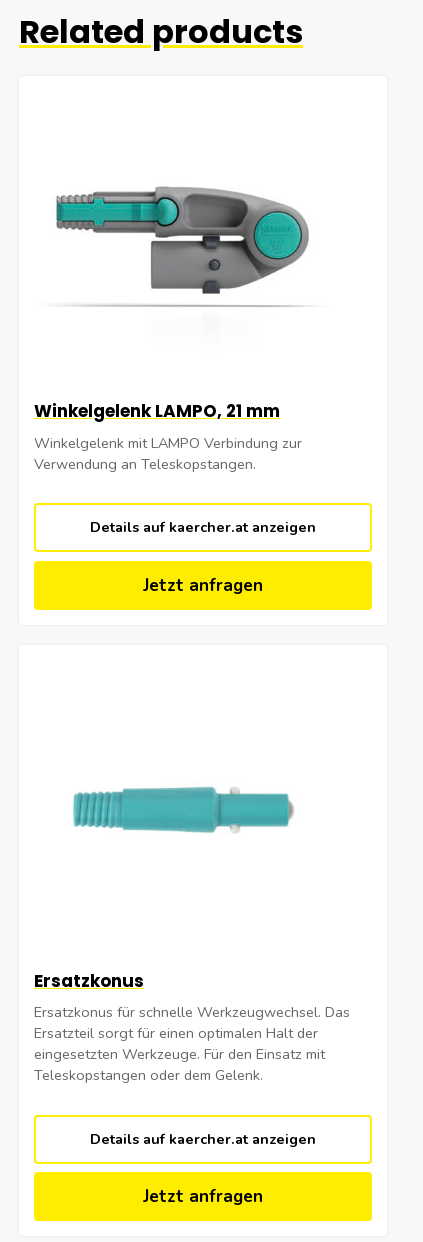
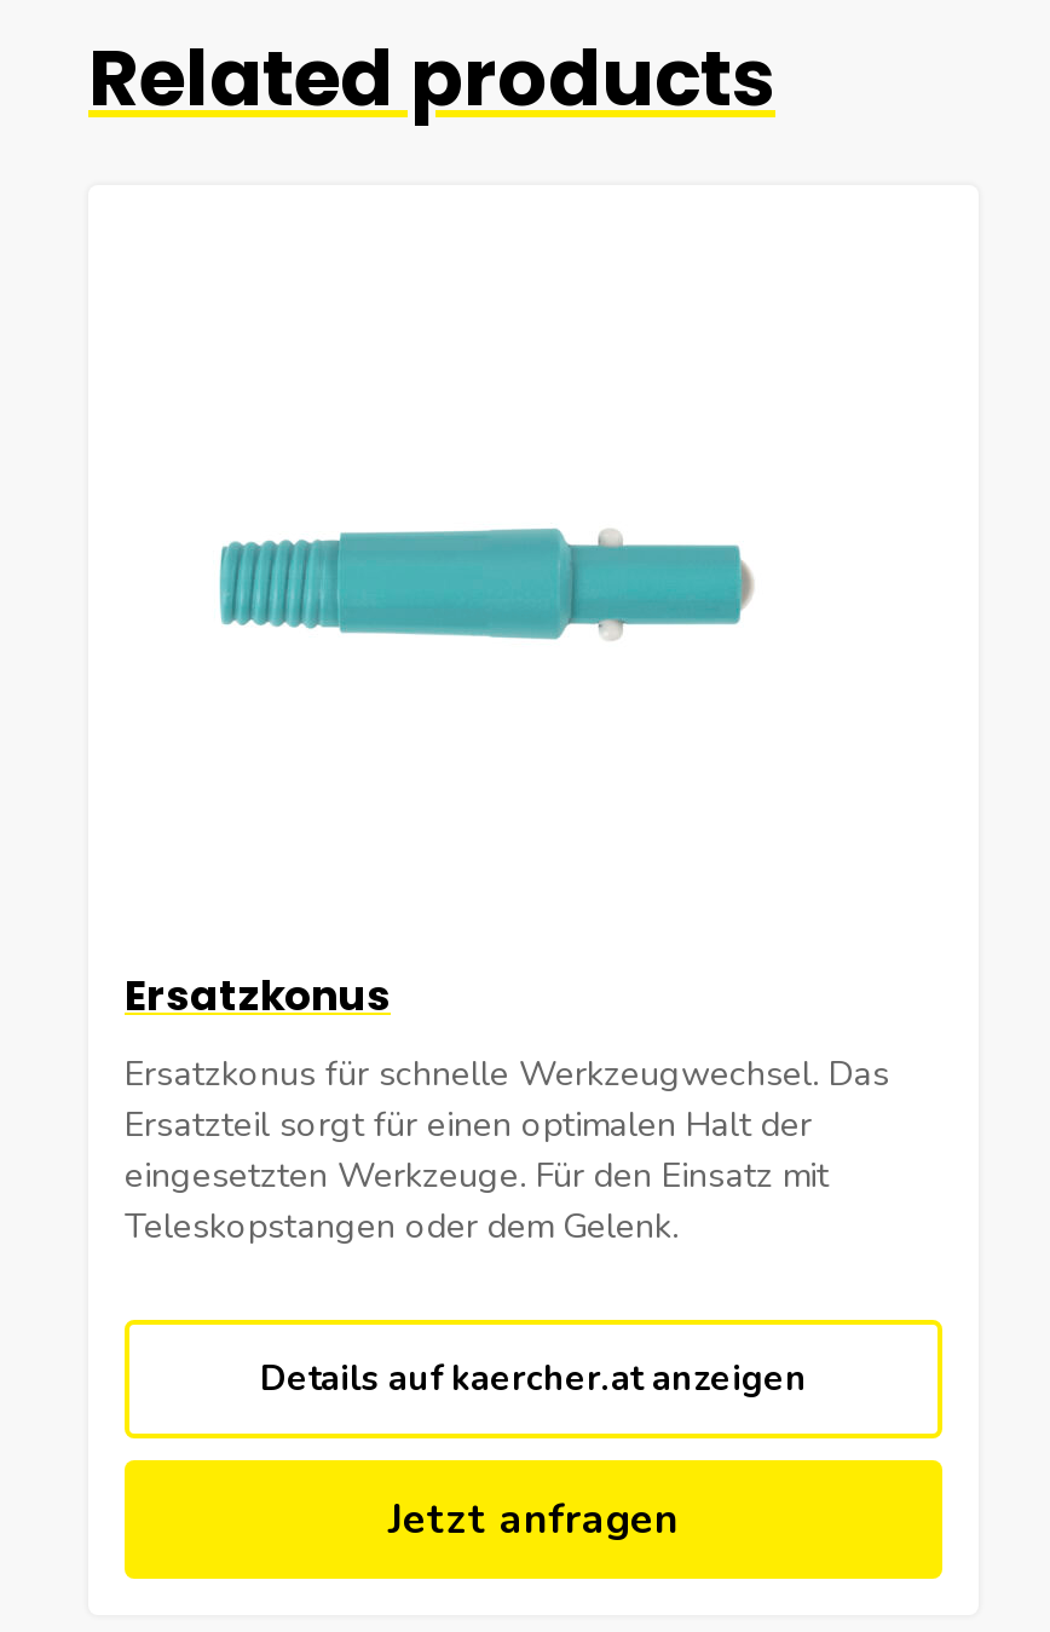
- [image]

- Winkelgelenk LAMPO, 21 mm
- Winkelgelenk mit LAMPO Verbindung zur
- Verwendung an Teleskopstangen.
- Details auf kaercher.at anzeigen
- Jetzt anfragen
